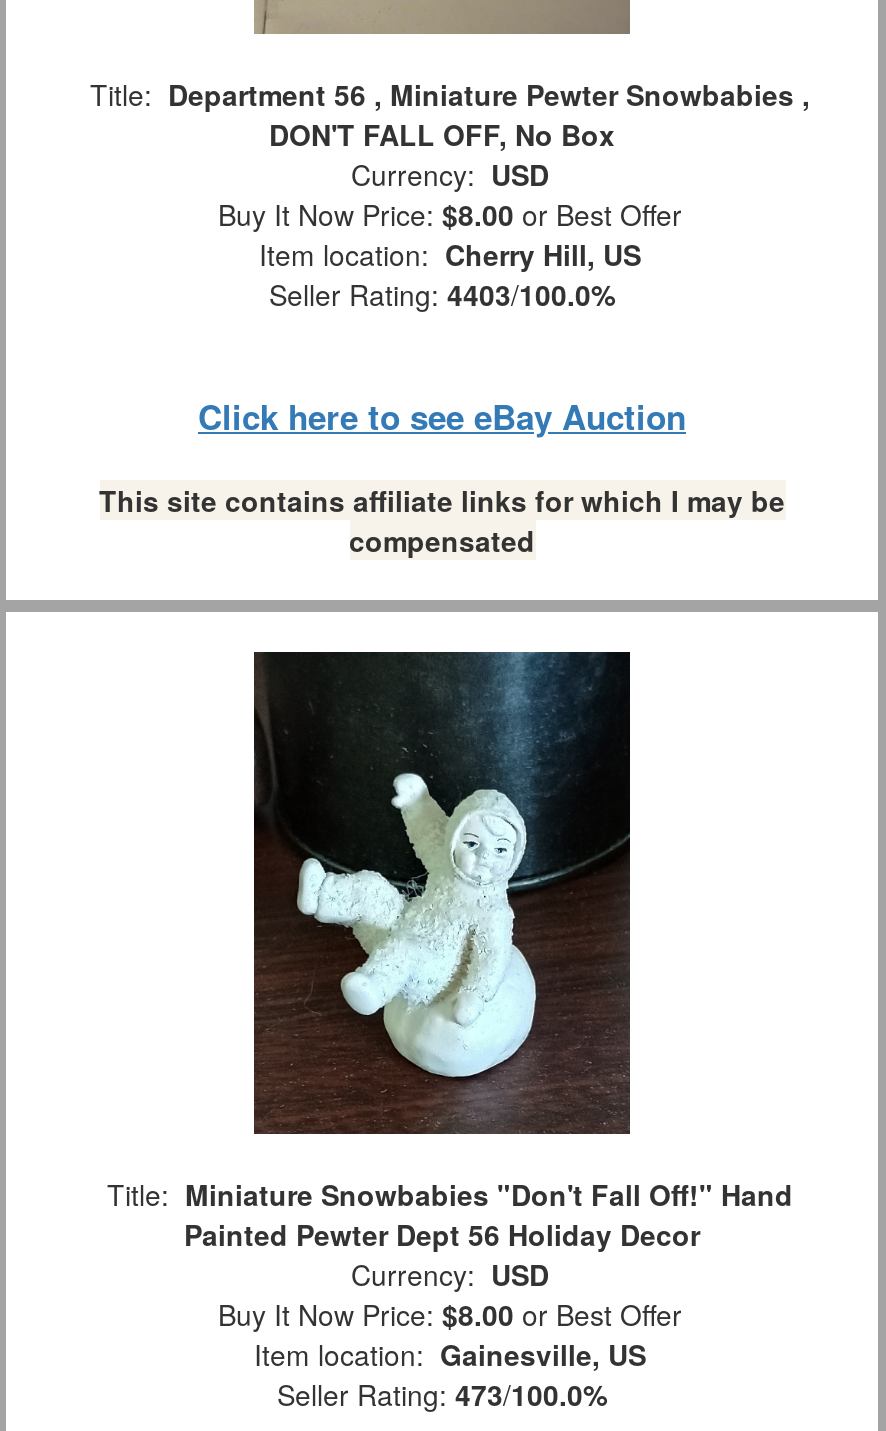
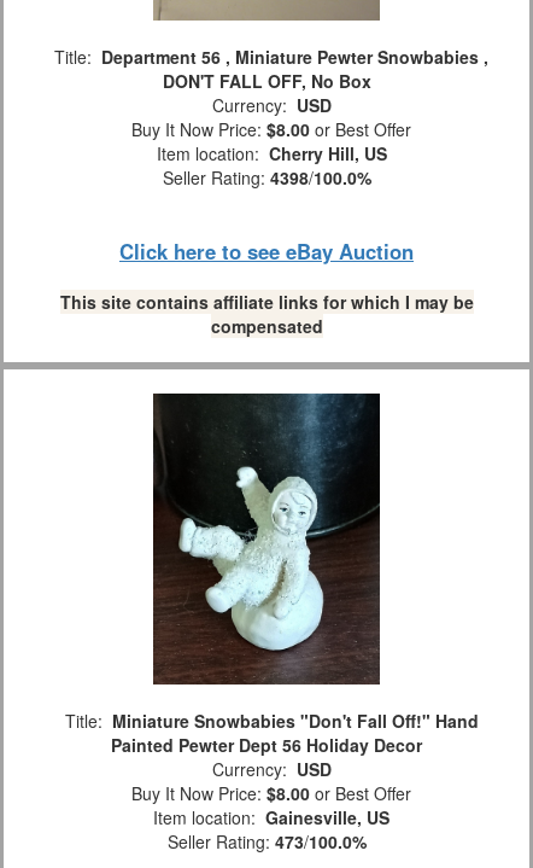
- Seller Rating: 4403/100.0%
+ Seller Rating: 4398/100.0%
